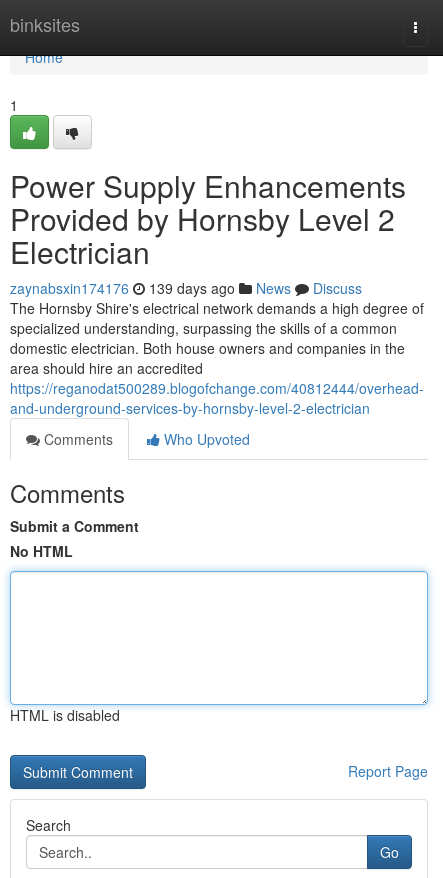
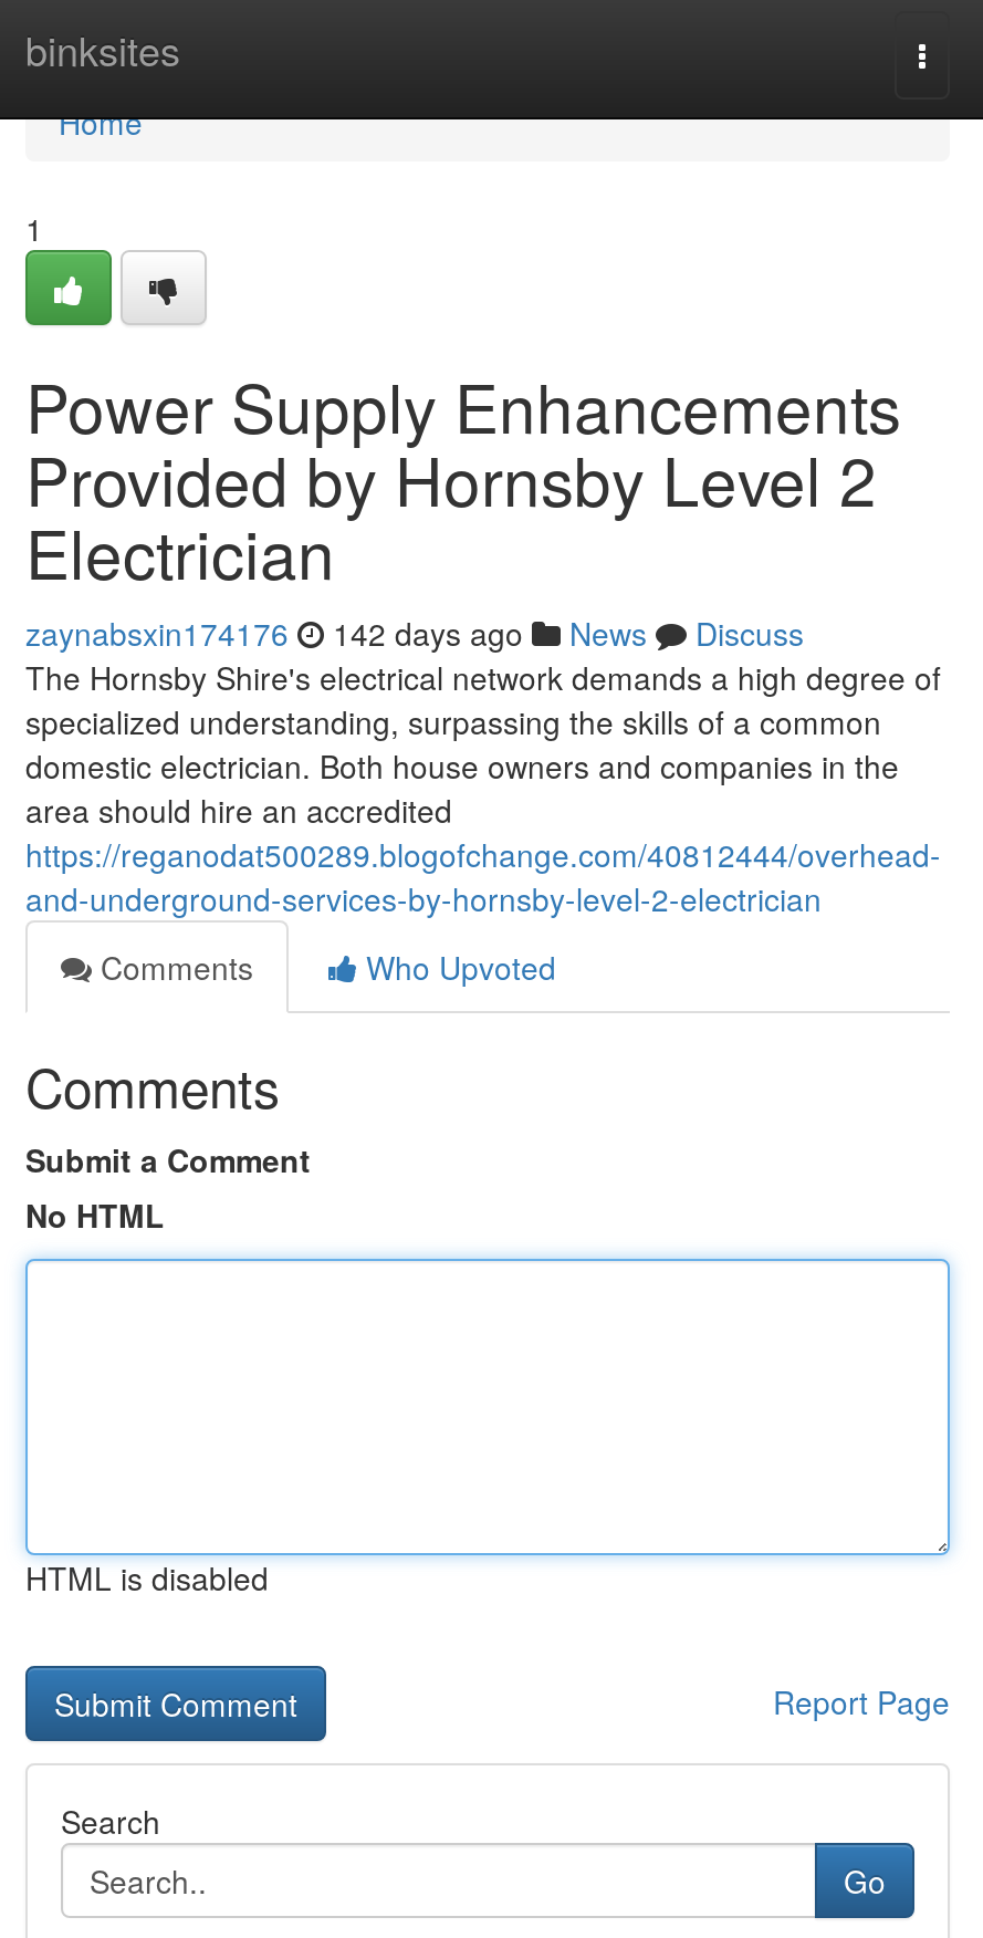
- zaynabsxin174176 139 days ago News Discuss
+ zaynabsxin174176 142 days ago News Discuss
